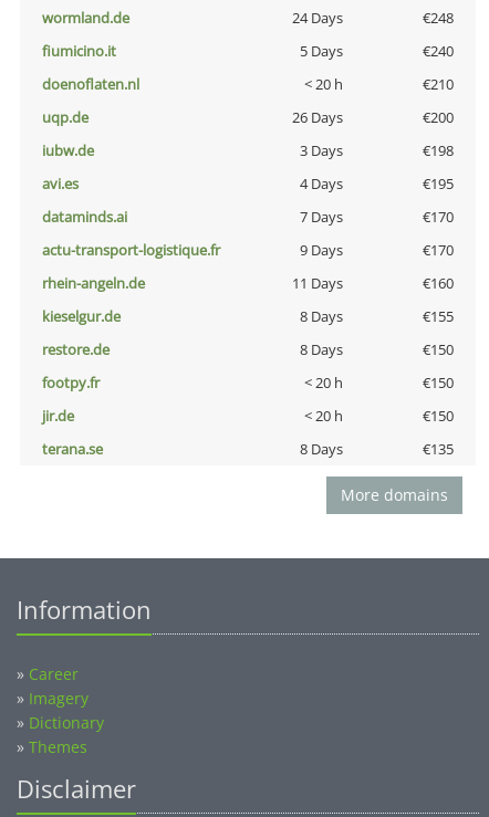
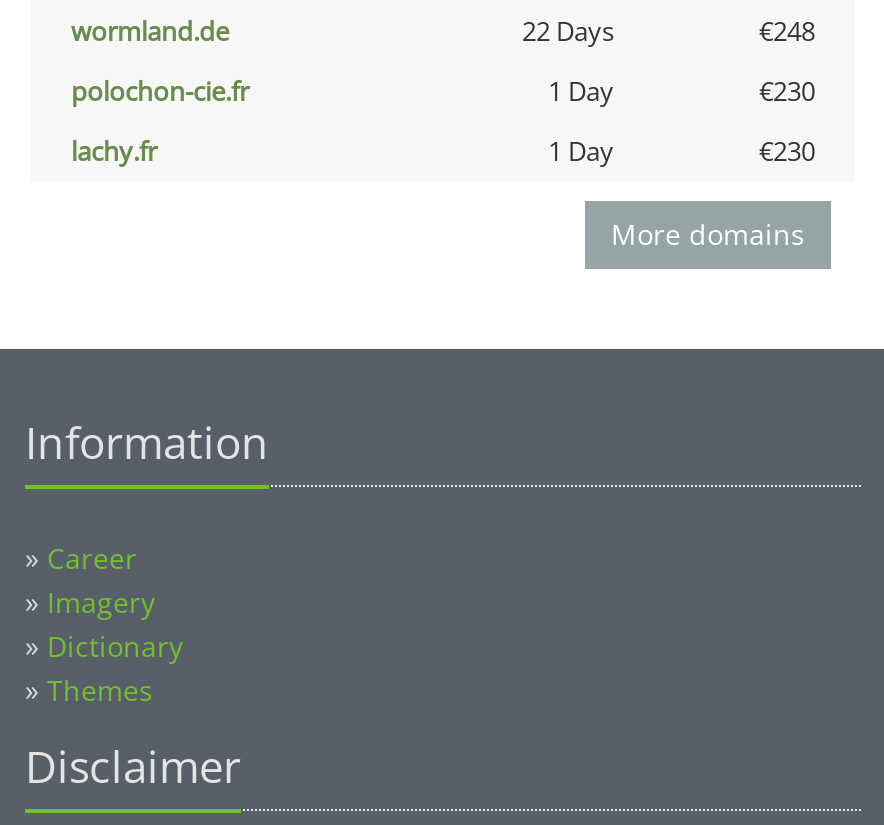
- 24 Days
+ 22 Days

- fiumicino.it
- 5 Days
- €240
- doenoflaten.nl
- < 20 h
- €210
- uqp.de
- 26 Days
- €200
- iubw.de
- 3 Days
- €198
- avi.es
- 4 Days
- €195
- dataminds.ai
- 7 Days
- €170
- actu-transport-logistique.fr
- 9 Days
- €170
- rhein-angeln.de
- 11 Days
- €160
- kieselgur.de
- 8 Days
- €155
- restore.de
- 8 Days
- €150
- footpy.fr
- < 20 h
- €150
- jir.de
- < 20 h
- €150
- terana.se
- 8 Days
- €135
+ polochon-cie.fr
+ 1 Day
+ €230
+ lachy.fr
+ 1 Day
+ €230
